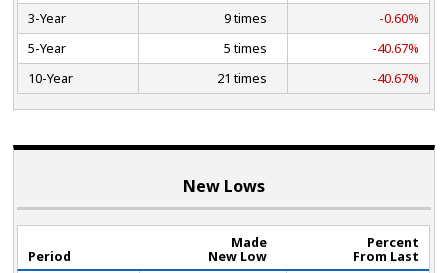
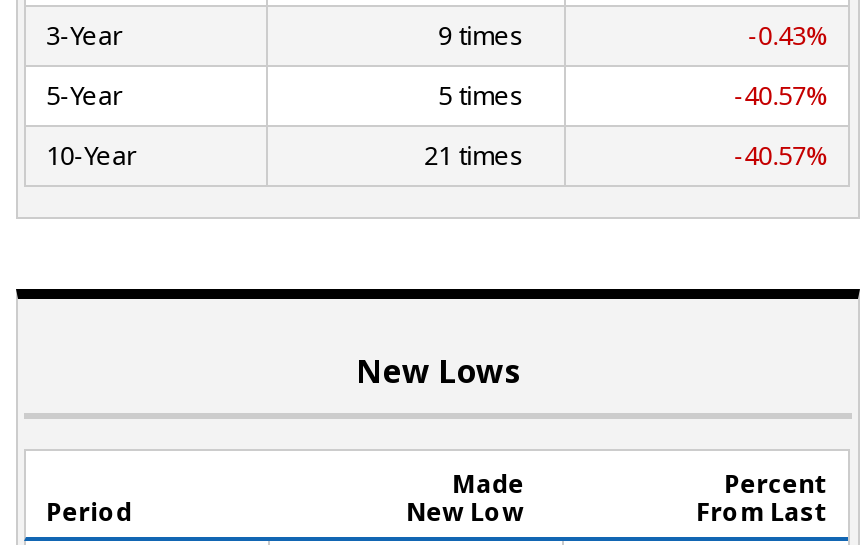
- -0.60%
+ -0.43%

- -40.67%
+ -40.57%

- -40.67%
+ -40.57%
